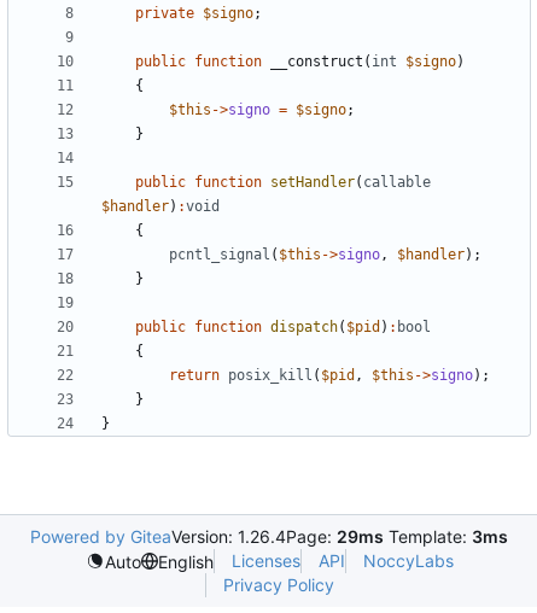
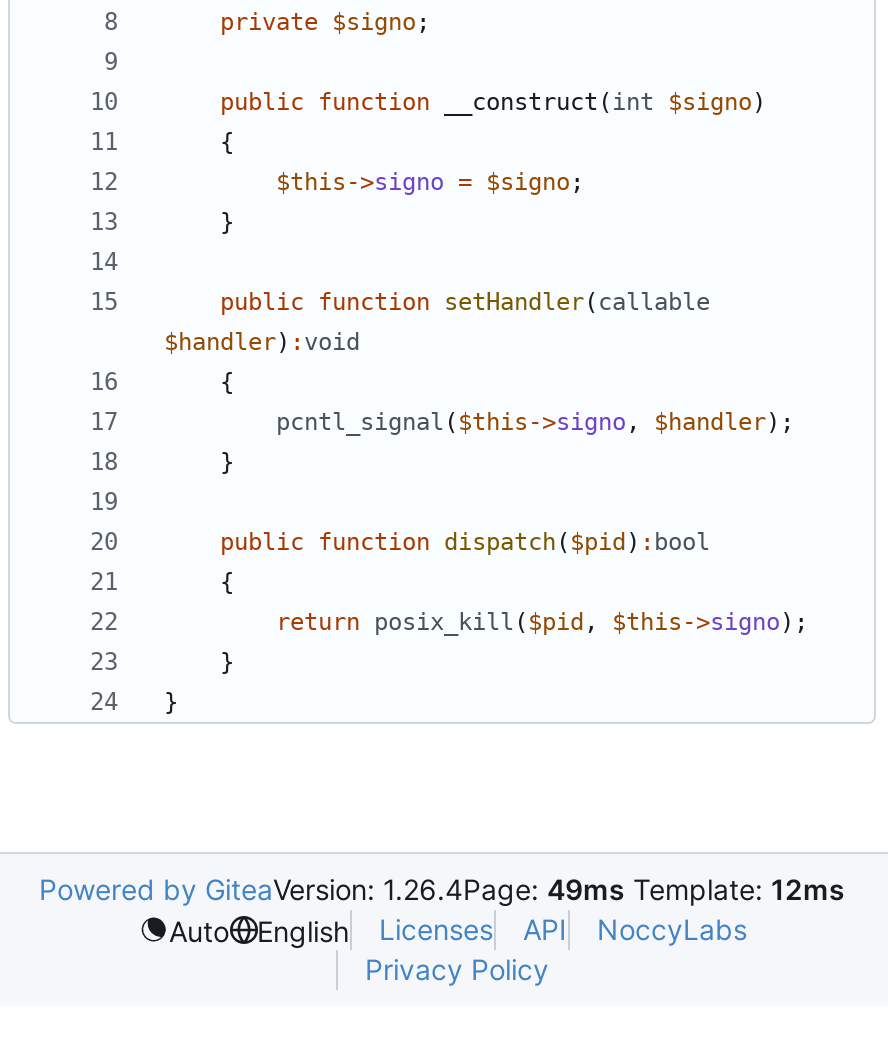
- Powered by GiteaVersion: 1.26.4Page: 29ms Template: 3ms
+ Powered by GiteaVersion: 1.26.4Page: 49ms Template: 12ms
